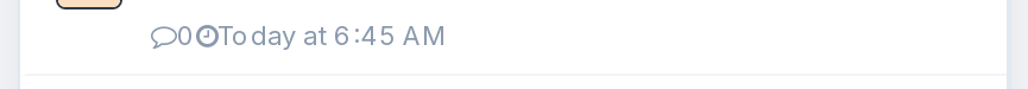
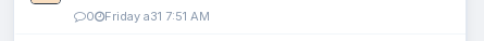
- 0 Today at 6:45 AM
+ 0 Friday a31 7:51 AM
